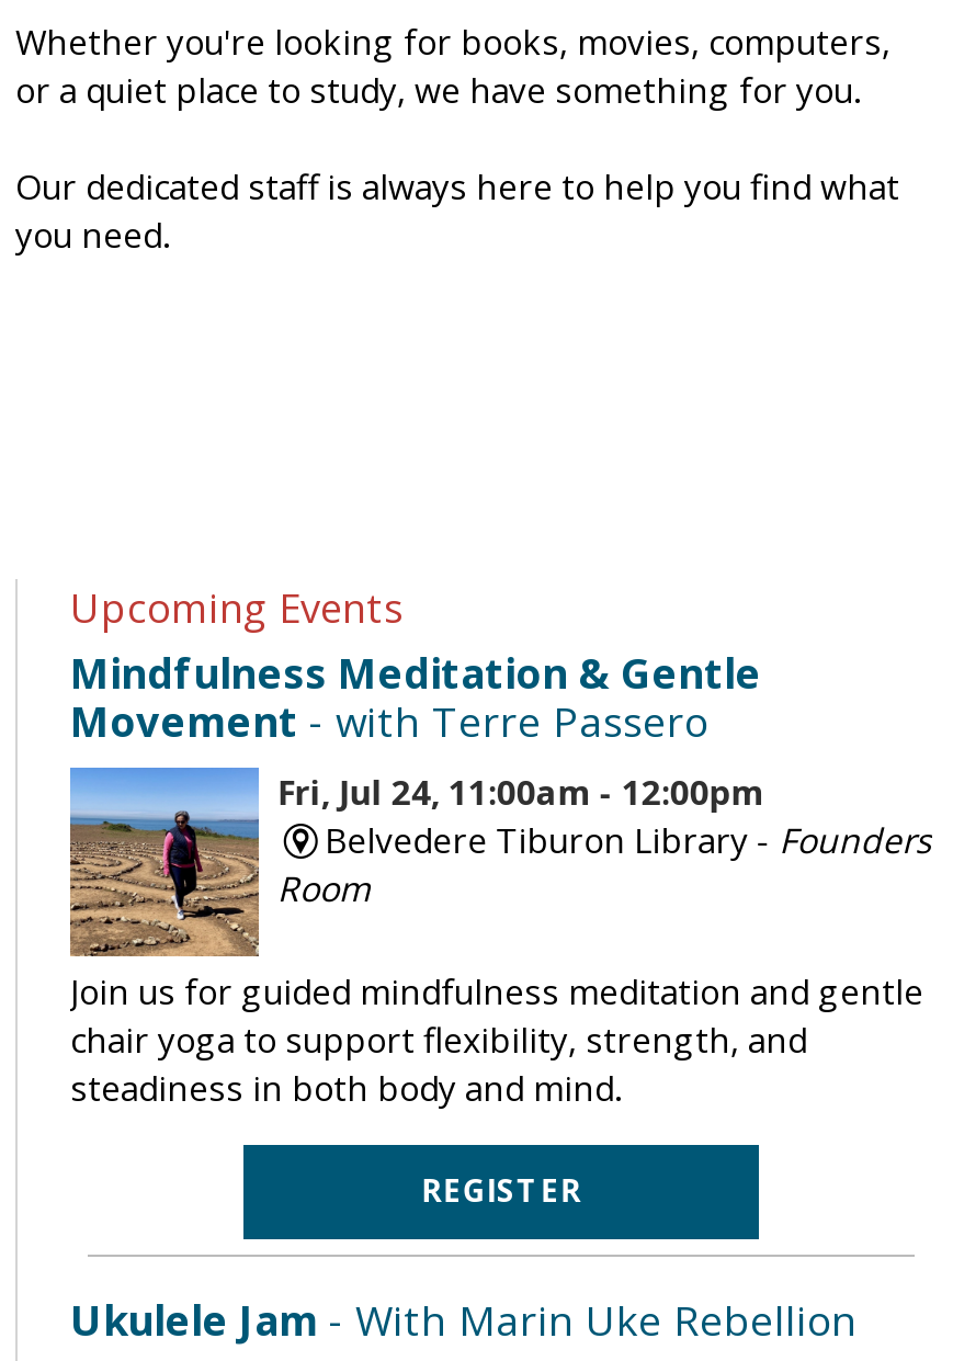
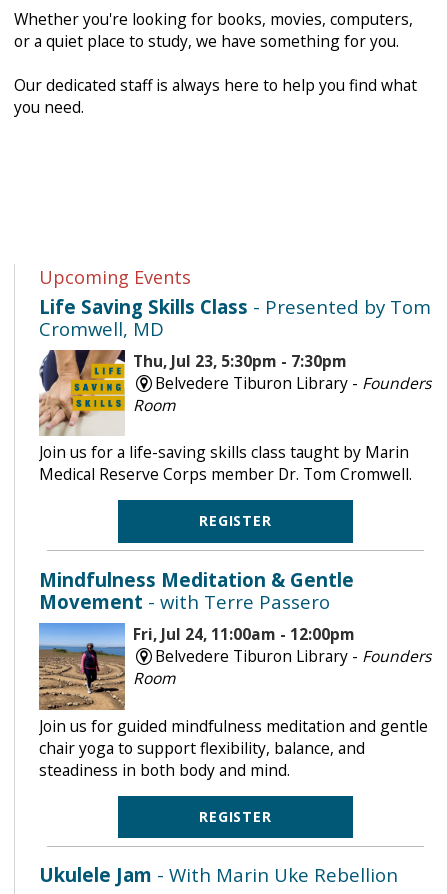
+ [image]
+ Life Saving Skills Class - Presented by Tom
+ Cromwell, MD
+ Thu, Jul 23, 5:30pm - 7:30pm
+ Belvedere Tiburon Library - Founders
+ Room
+ Join us for a life-saving skills class taught by Marin
+ Medical Reserve Corps member Dr. Tom Cromwell.
+ REGISTER

- chair yoga to support flexibility, strength, and
+ chair yoga to support flexibility, balance, and
